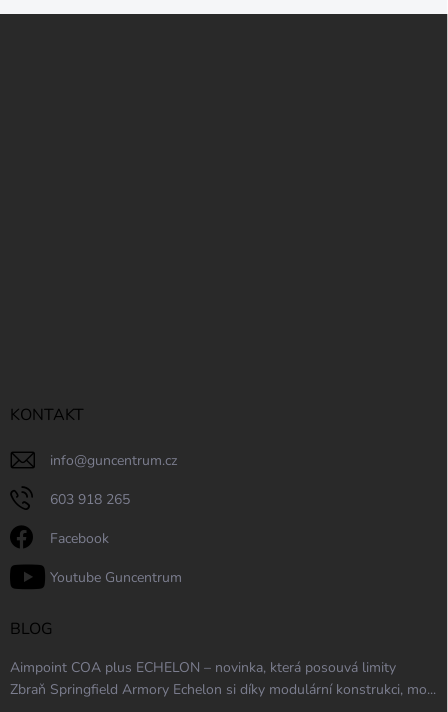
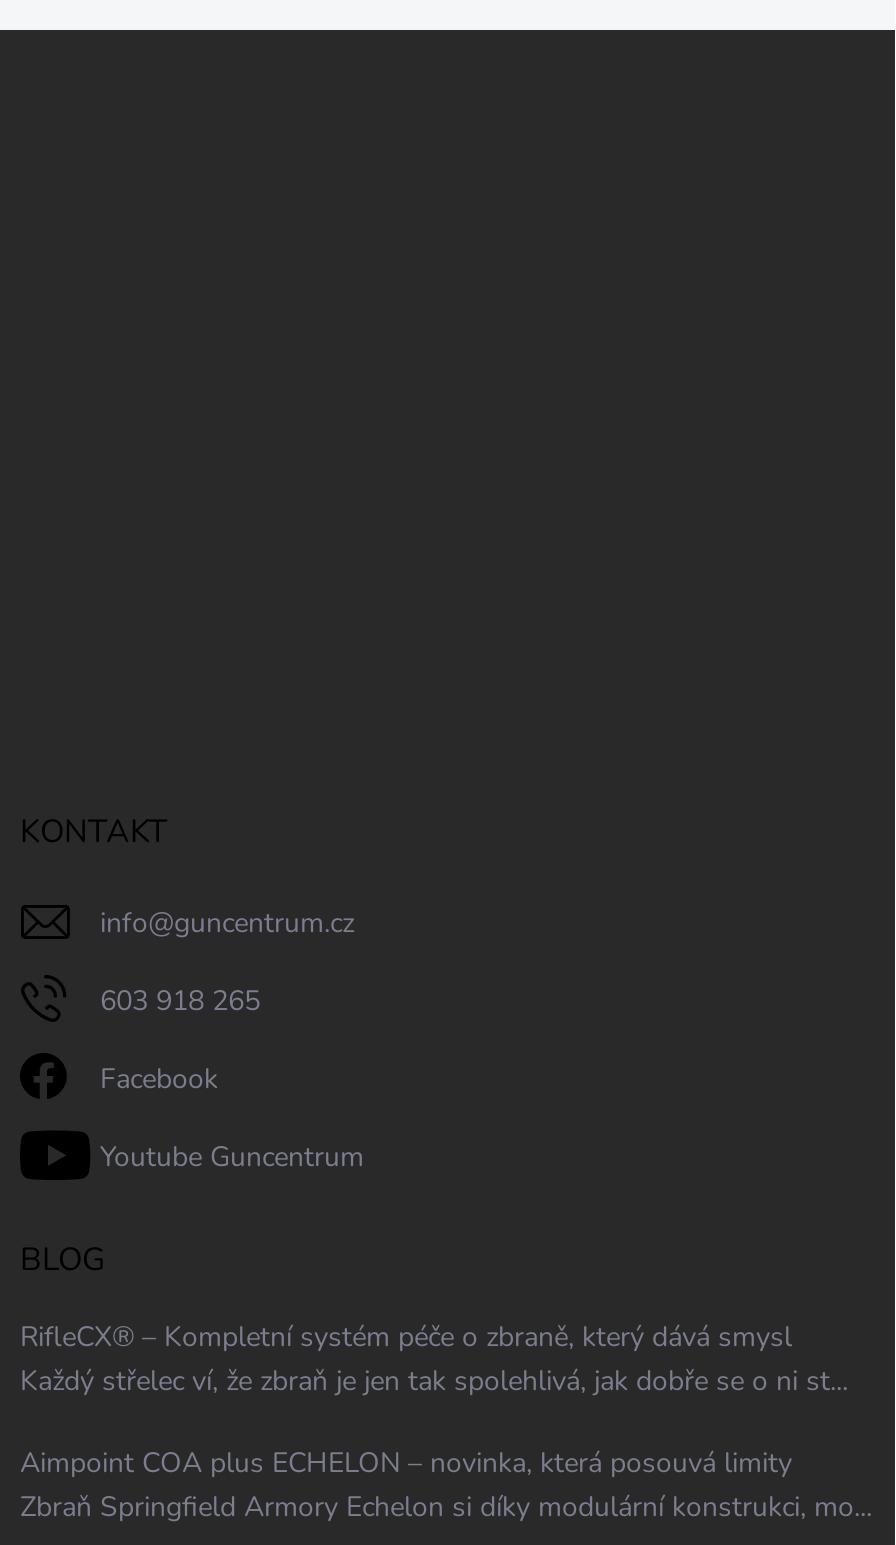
+ RifleCX® – Kompletní systém péče o zbraně, který dává smysl
+ Každý střelec ví, že zbraň je jen tak spolehlivá, jak dobře se o ni st...
